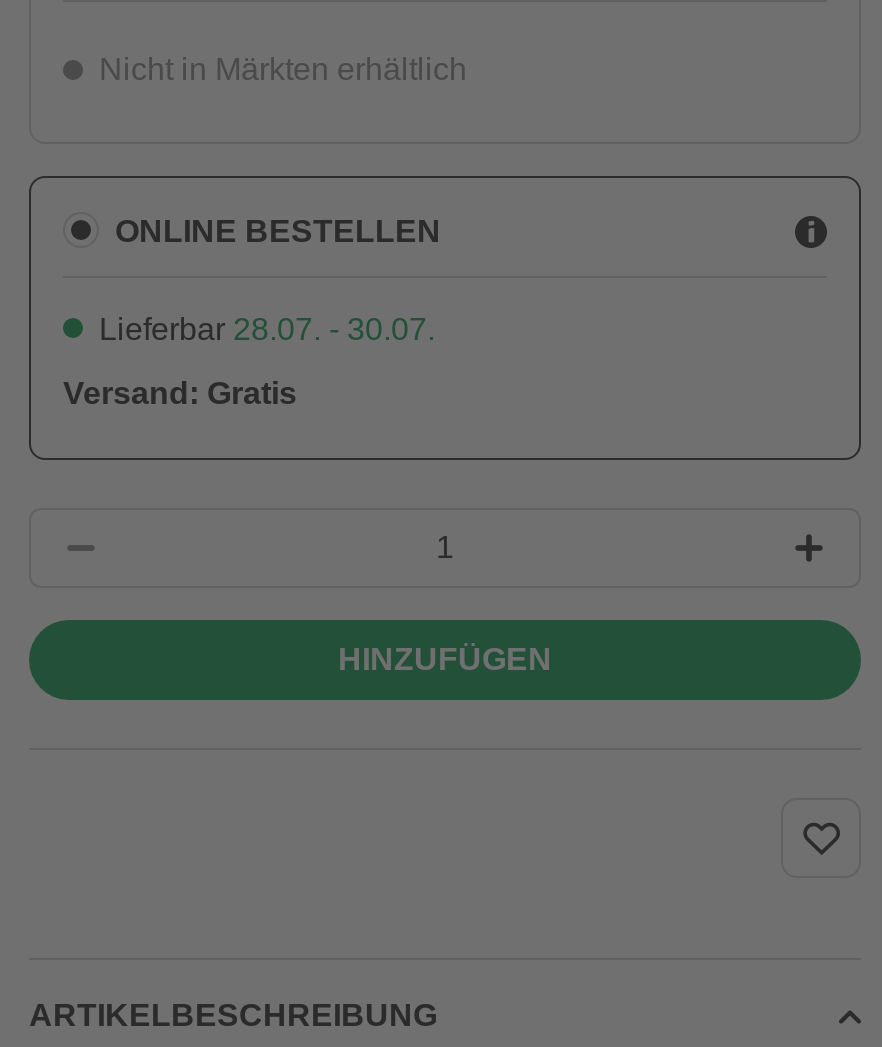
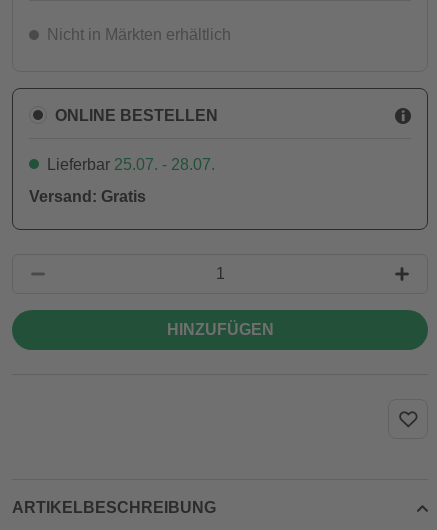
- Lieferbar 28.07. - 30.07.
+ Lieferbar 25.07. - 28.07.
